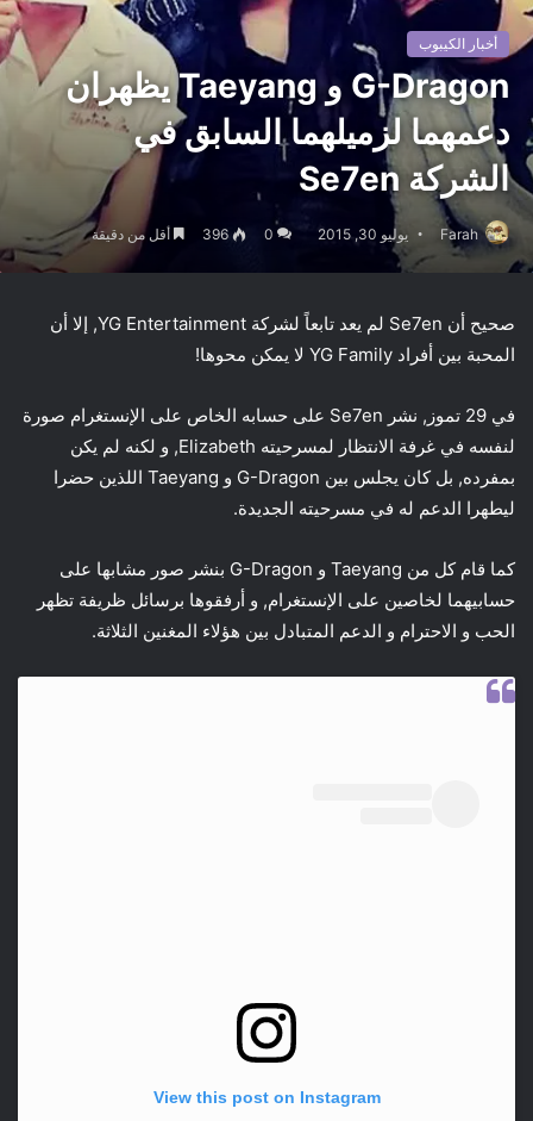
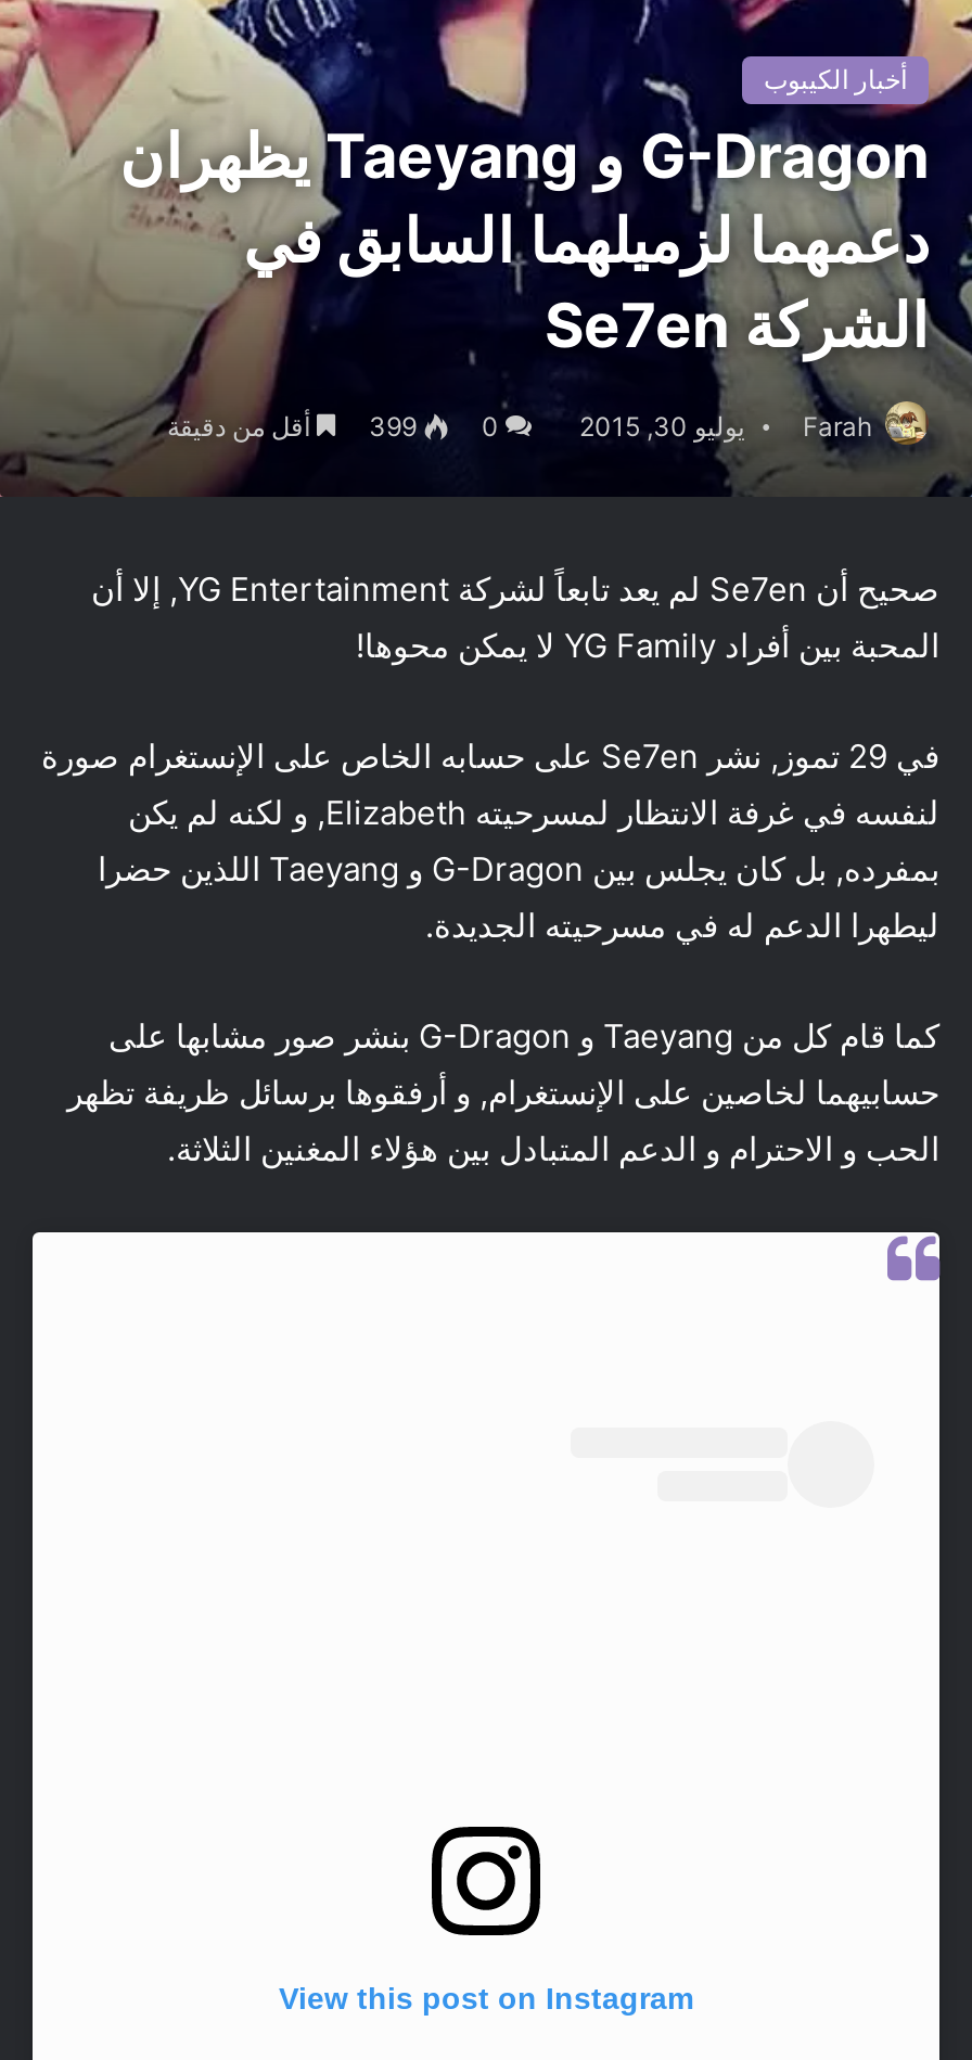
- 396
+ 399
